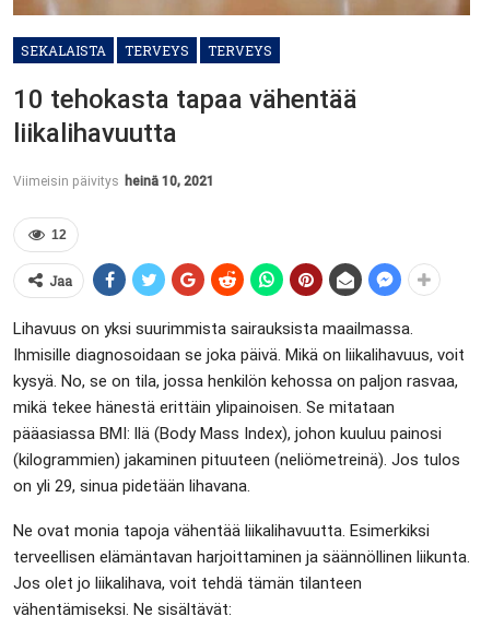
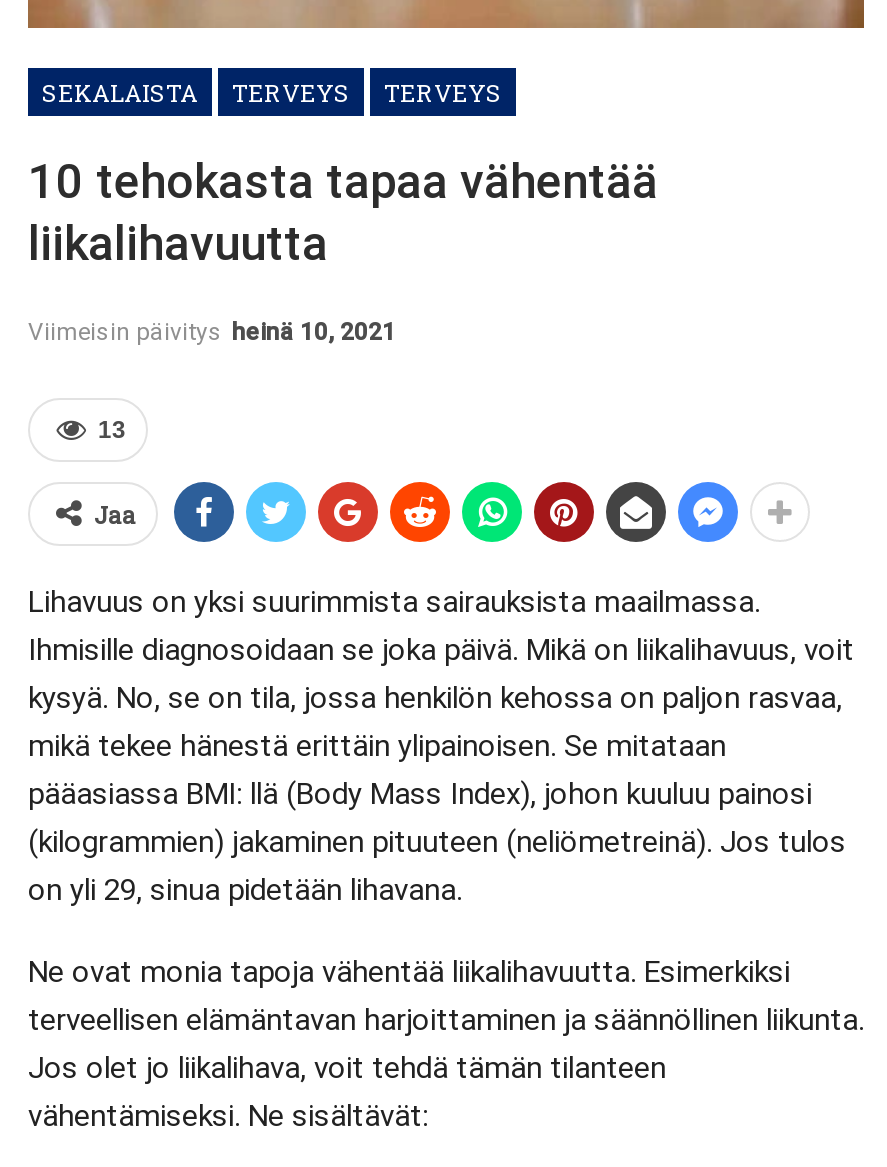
- 12
+ 13
